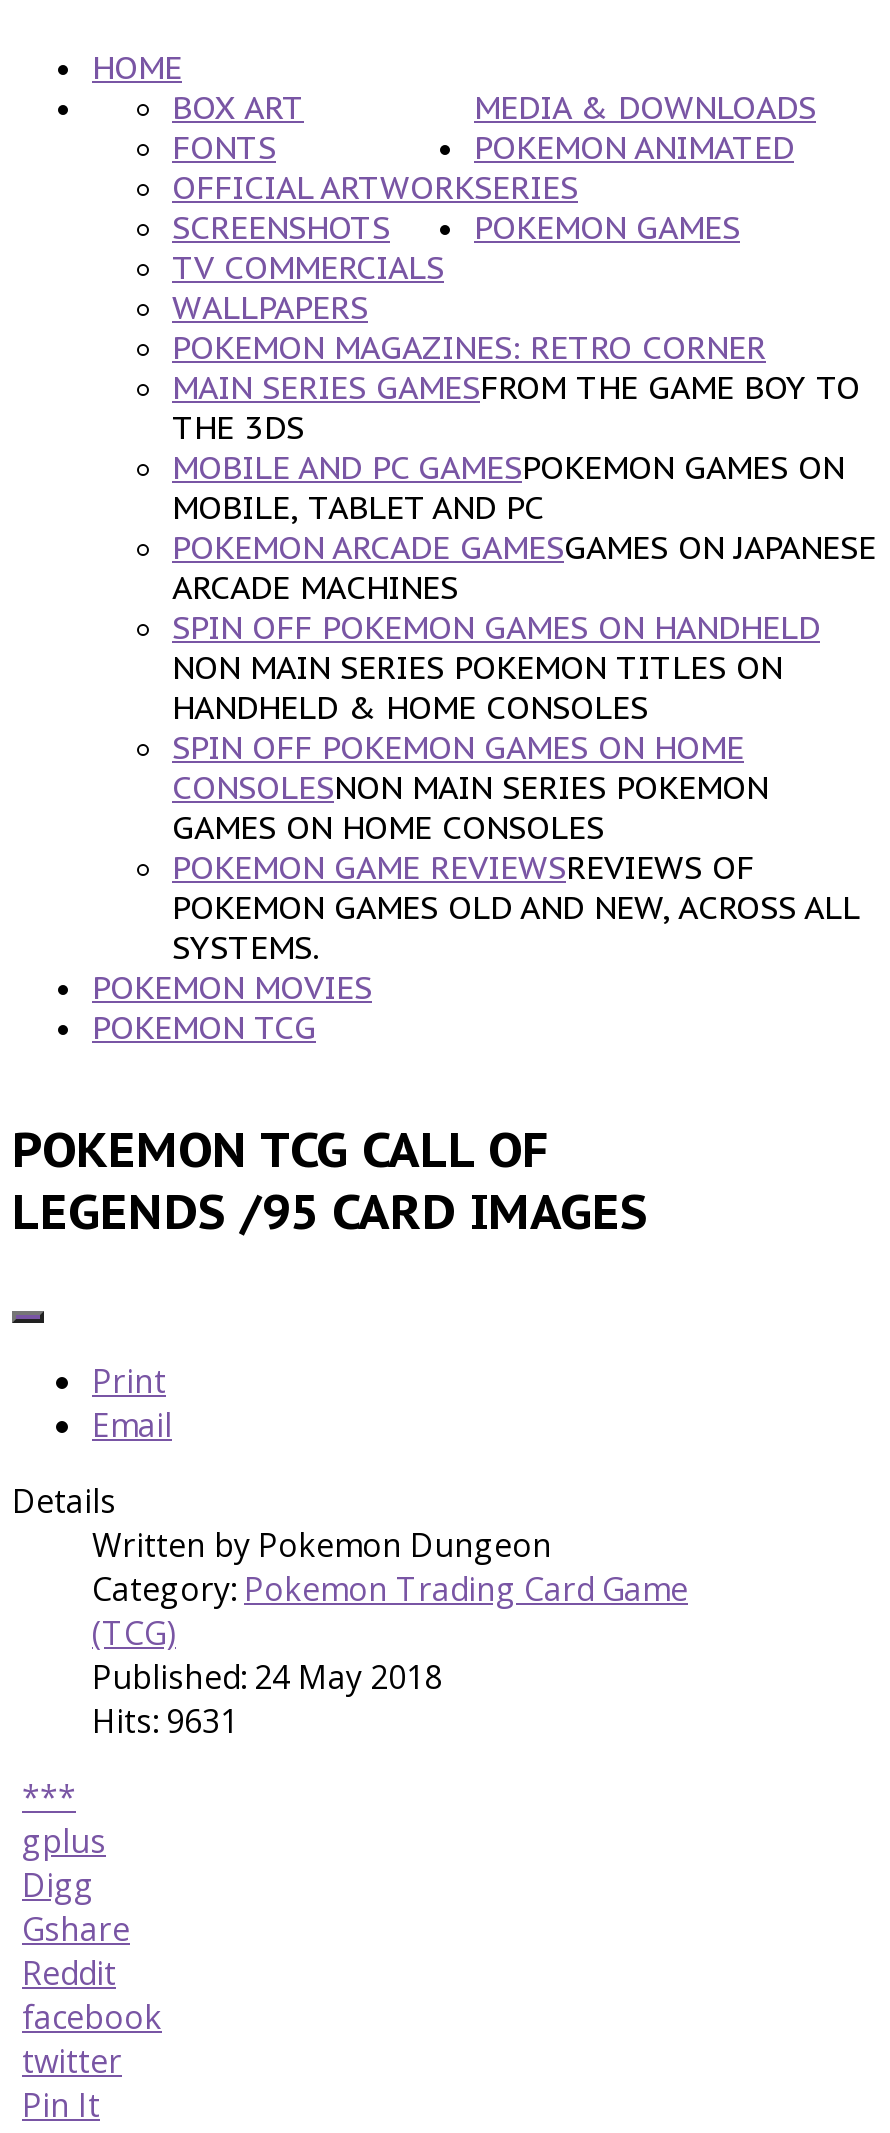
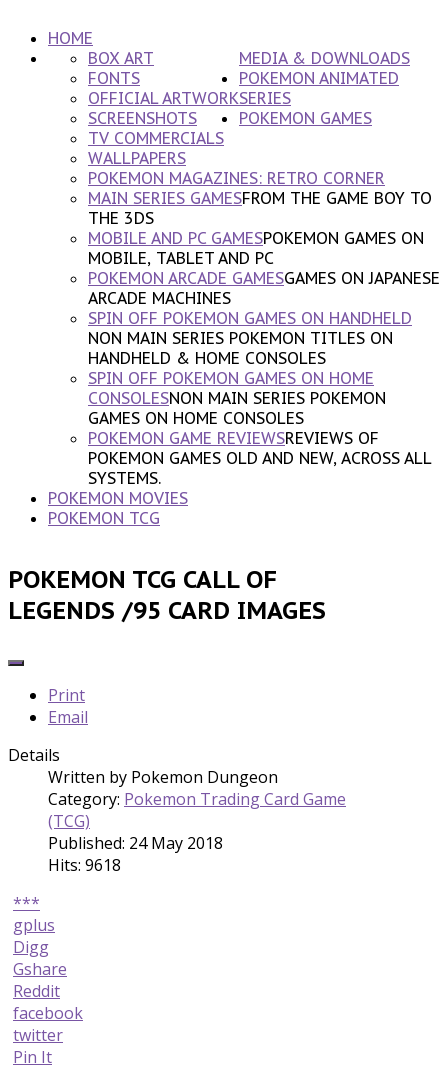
- Hits: 9631
+ Hits: 9618
